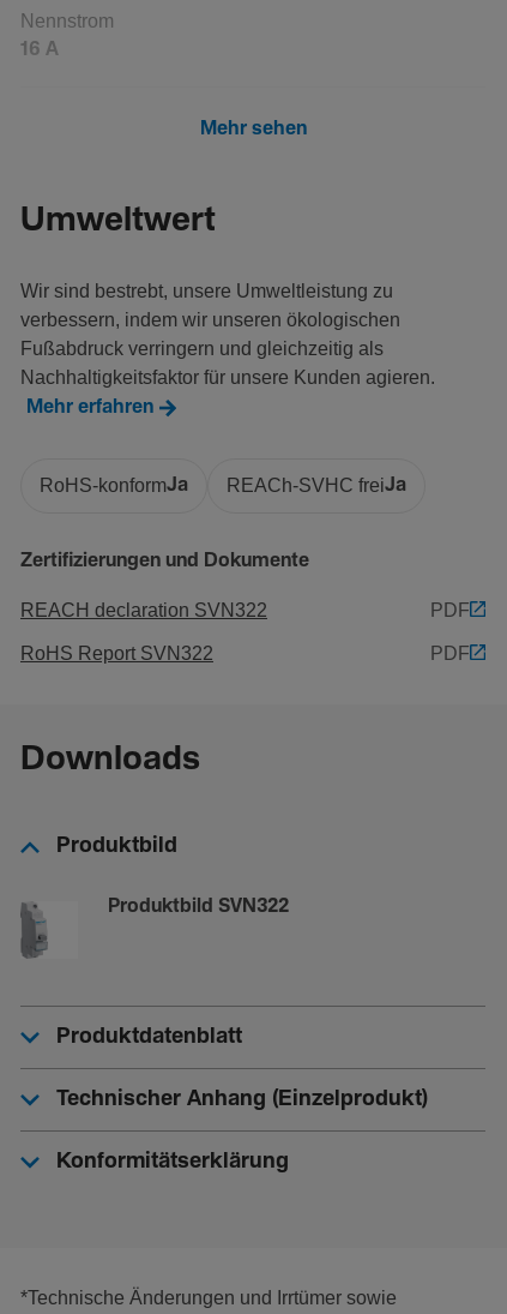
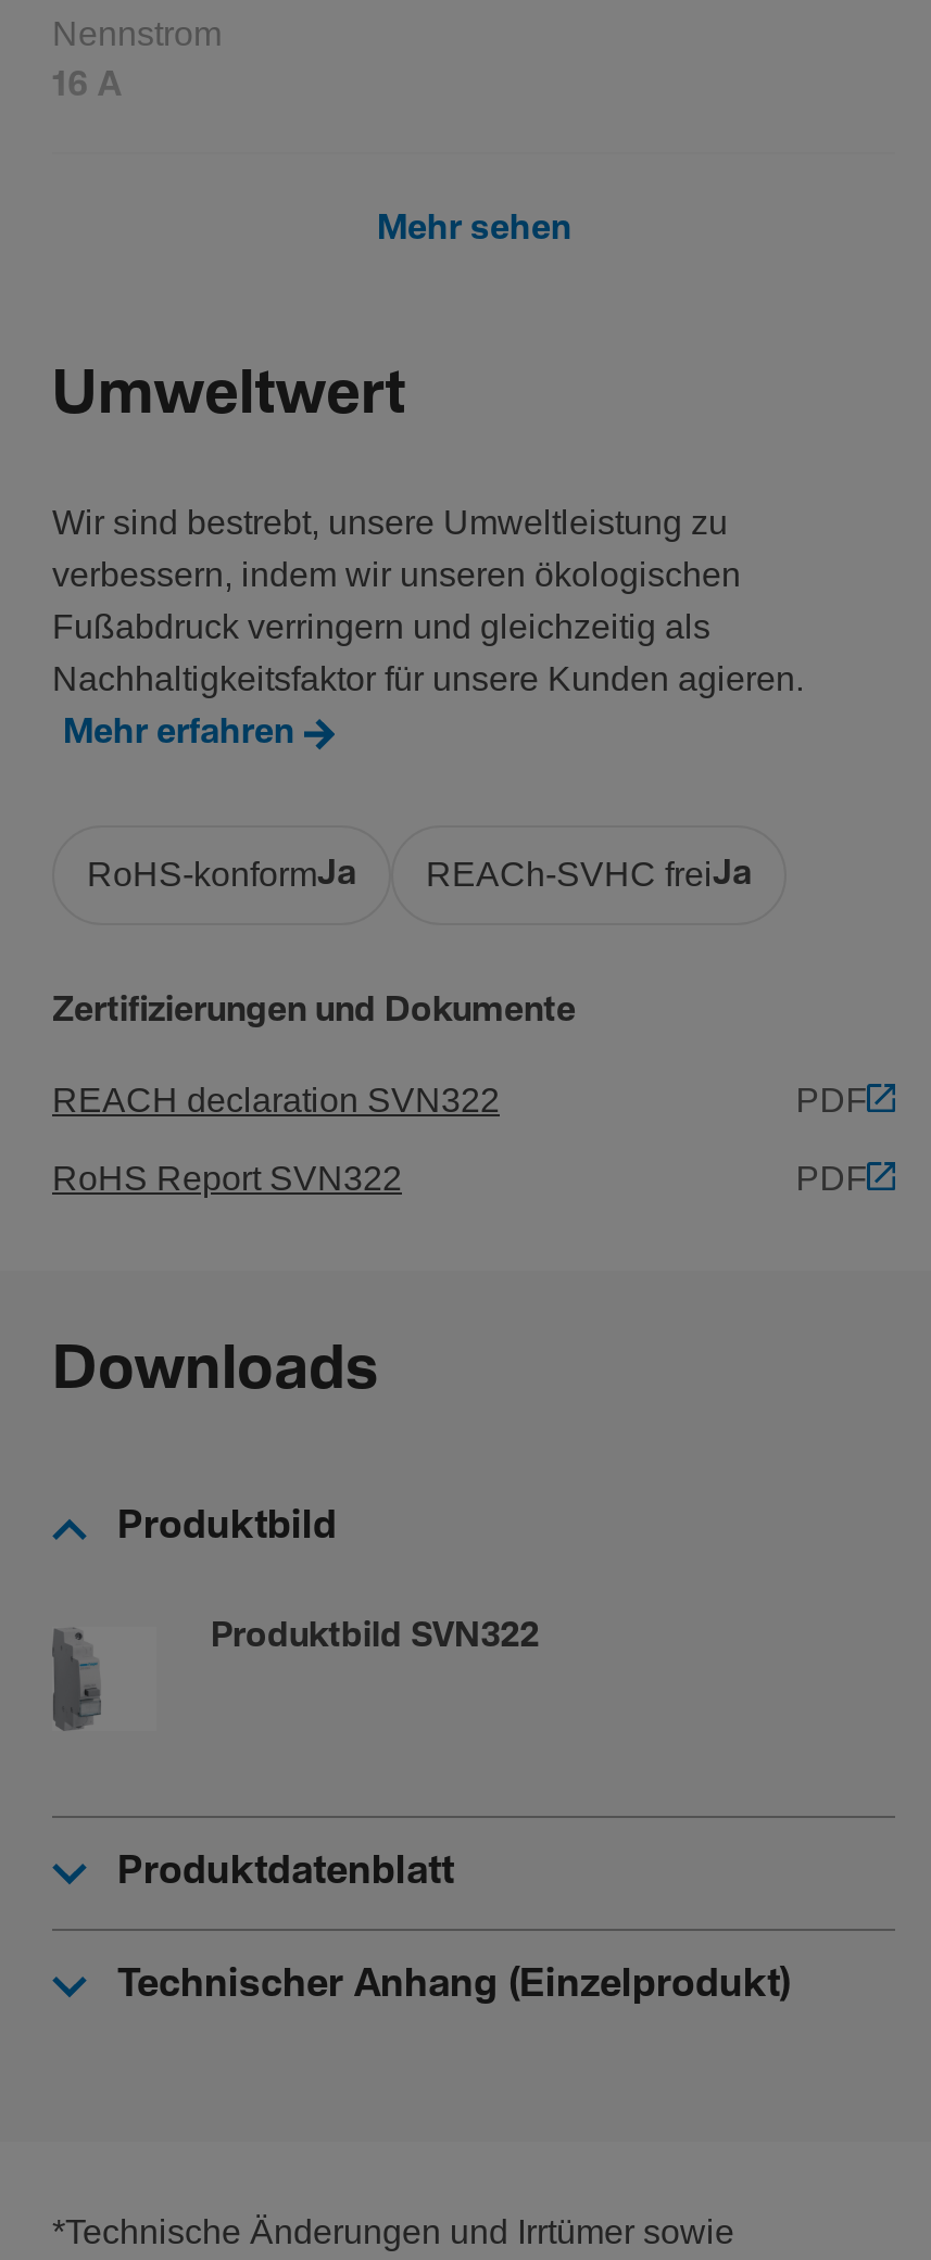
- Konformitätserklärung
